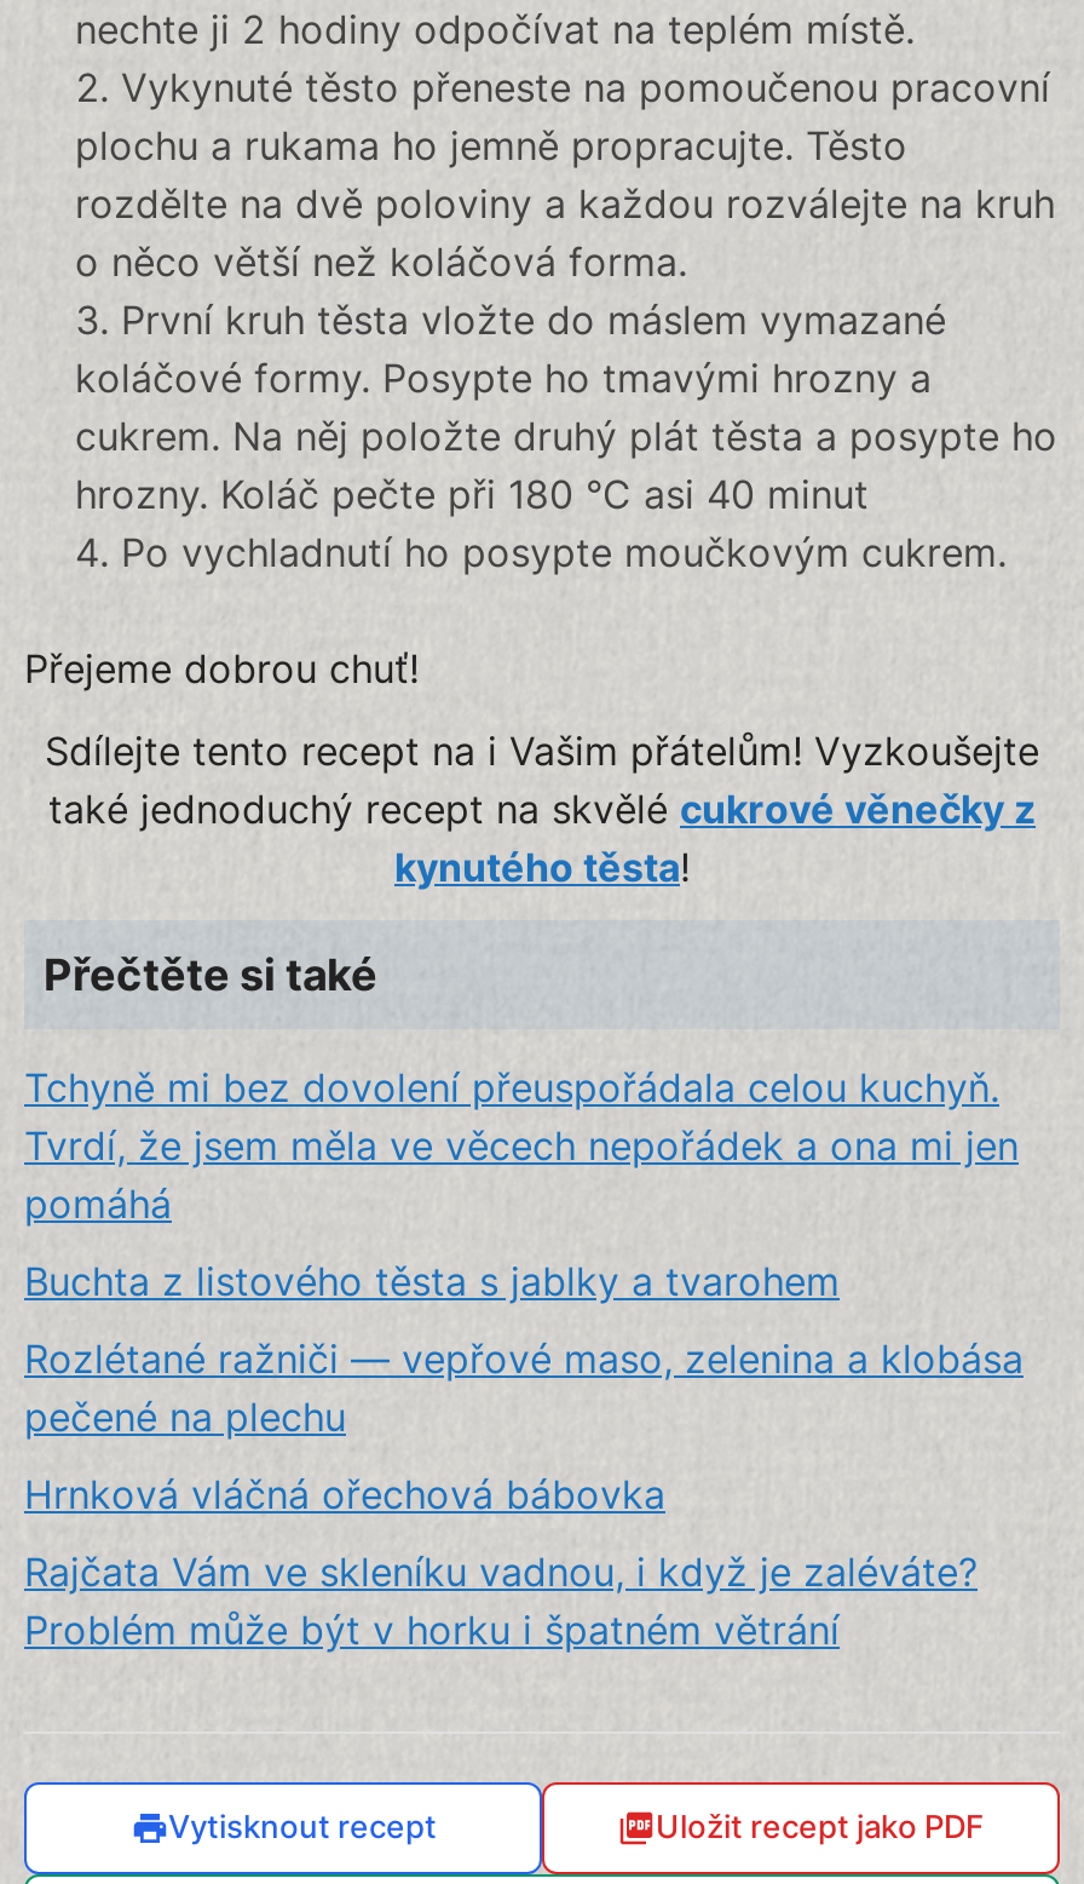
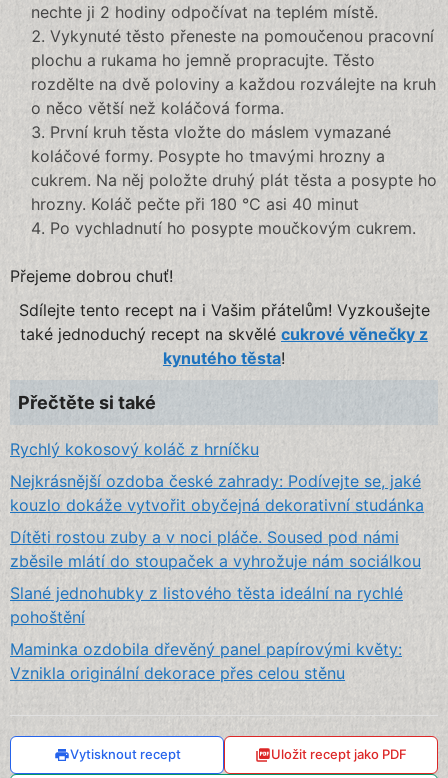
- Tchyně mi bez dovolení přeuspořádala celou kuchyň.
- Tvrdí, že jsem měla ve věcech nepořádek a ona mi jen
- pomáhá
+ Rychlý kokosový koláč z hrníčku

- Buchta z listového těsta s jablky a tvarohem
+ Nejkrásnější ozdoba české zahrady: Podívejte se, jaké
+ kouzlo dokáže vytvořit obyčejná dekorativní studánka

- Rozlétané ražniči — vepřové maso, zelenina a klobása
- pečené na plechu
+ Dítěti rostou zuby a v noci pláče. Soused pod námi
+ zběsile mlátí do stoupaček a vyhrožuje nám sociálkou

- Hrnková vláčná ořechová bábovka
+ Slané jednohubky z listového těsta ideální na rychlé
+ pohoštění

- Rajčata Vám ve skleníku vadnou, i když je zaléváte?
- Problém může být v horku i špatném větrání
+ Maminka ozdobila dřevěný panel papírovými květy:
+ Vznikla originální dekorace přes celou stěnu
